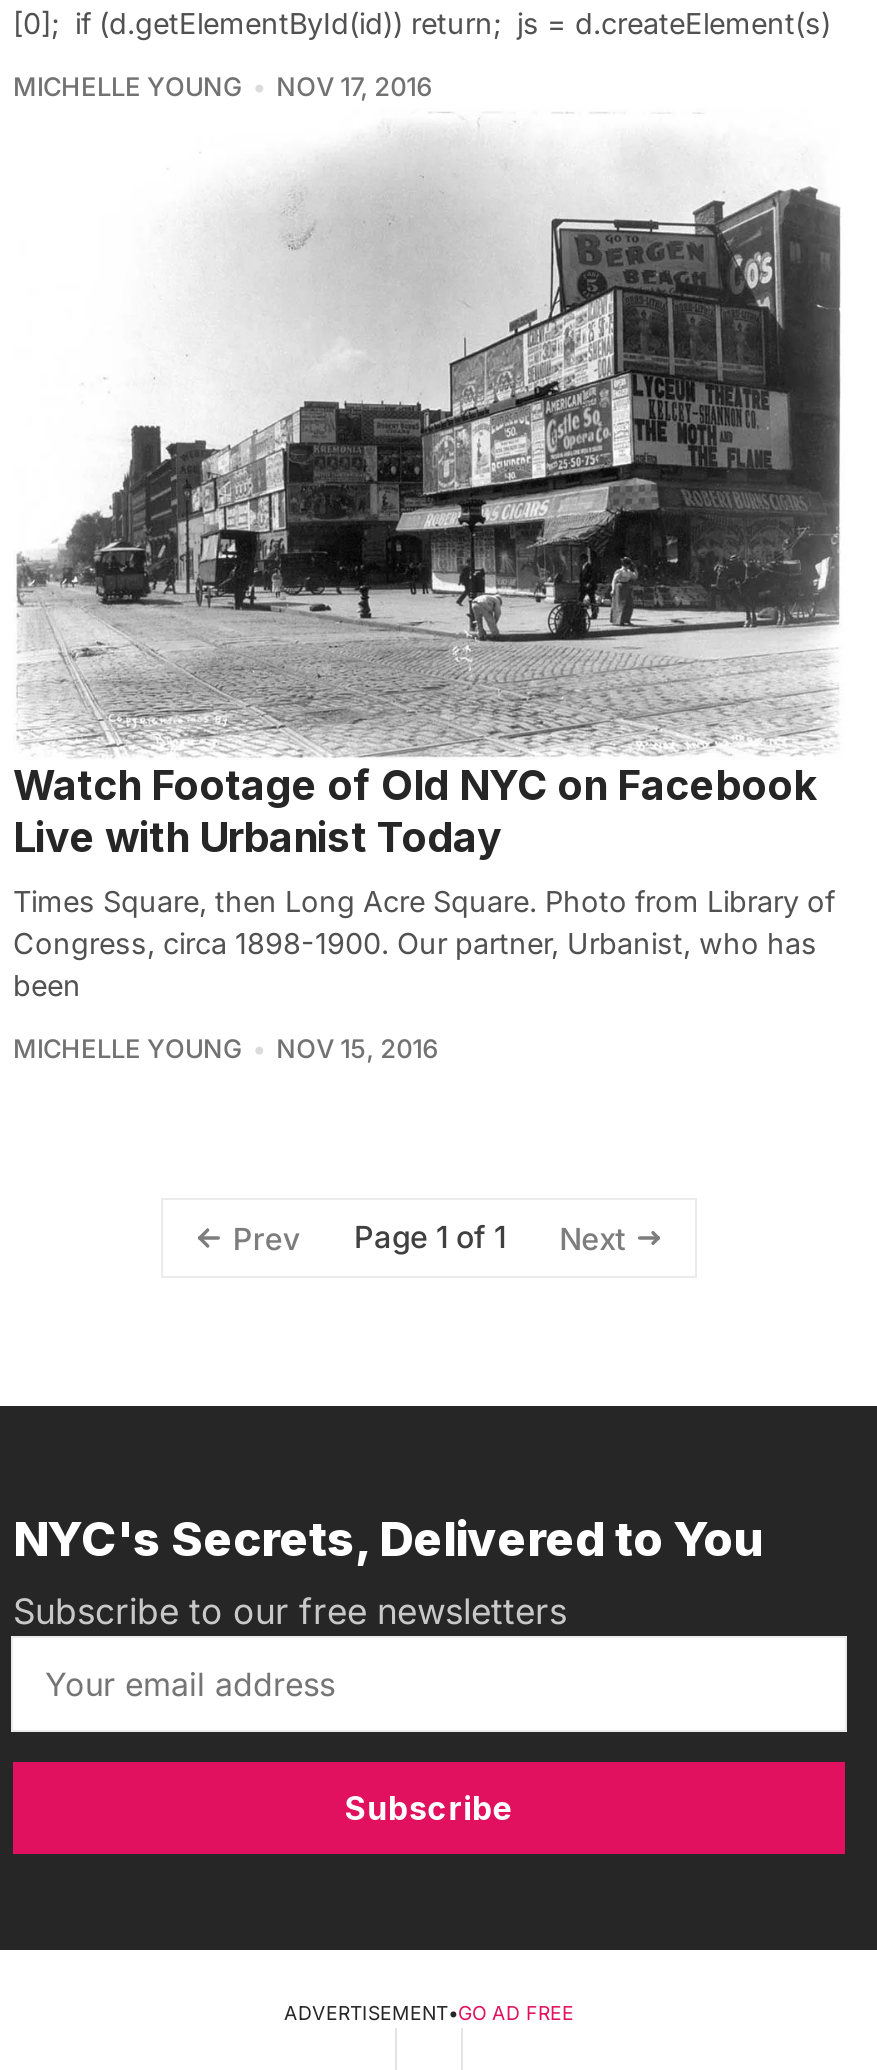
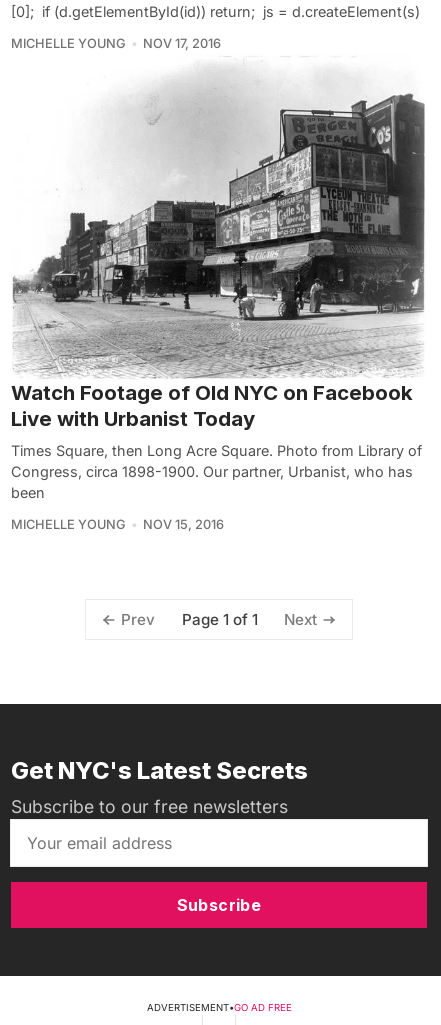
- NYC's Secrets, Delivered to You
+ Get NYC's Latest Secrets
